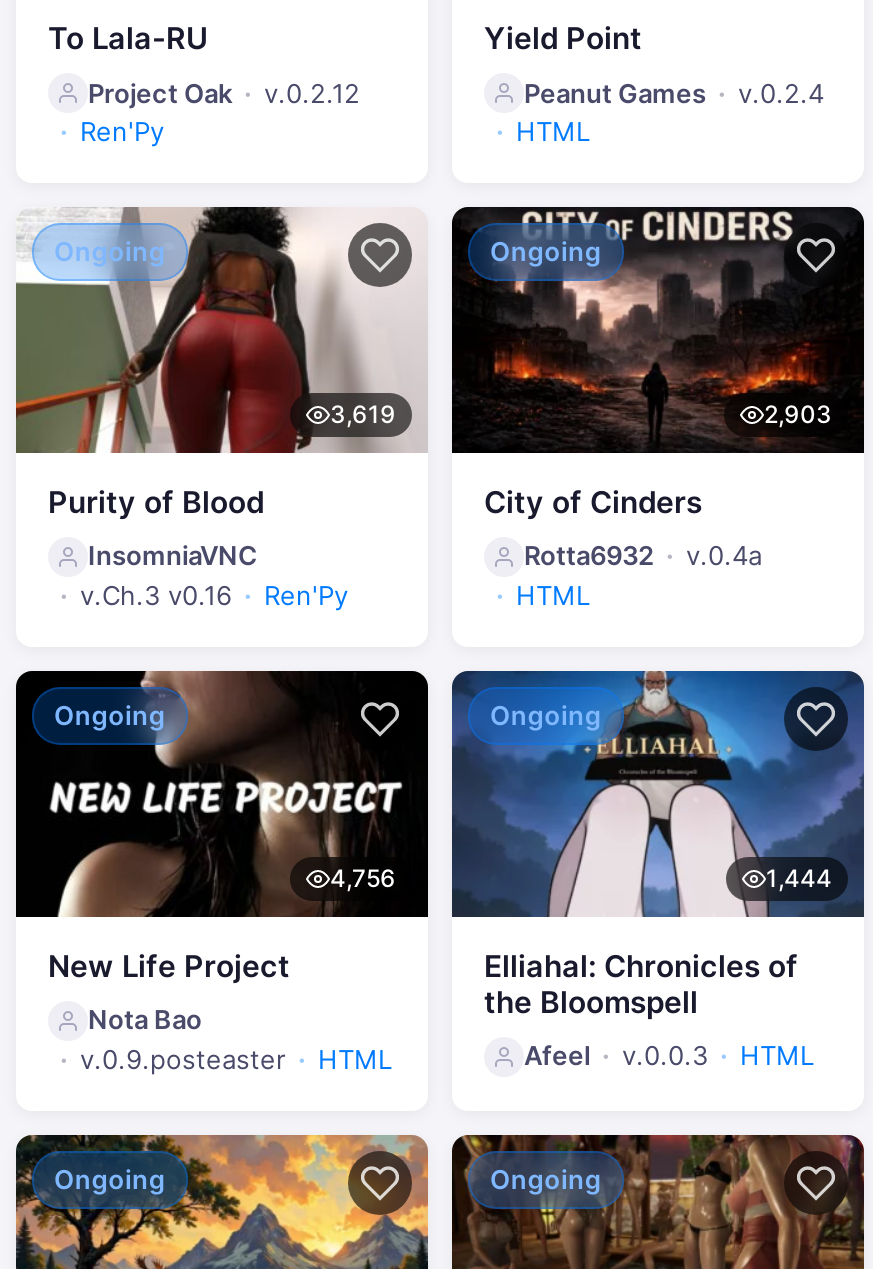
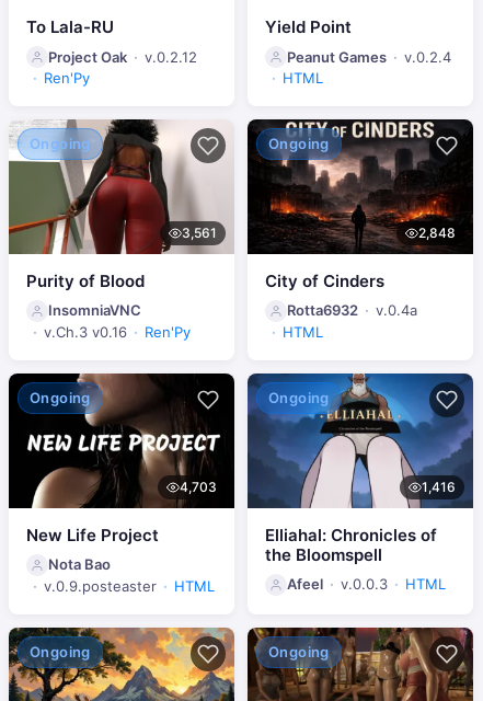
- 3,619
+ 3,561

- 2,903
+ 2,848

- 4,756
+ 4,703

- 1,444
+ 1,416
